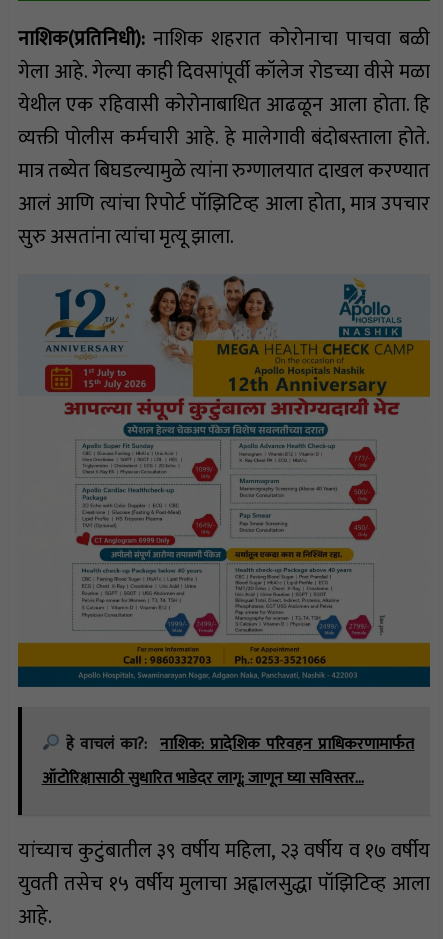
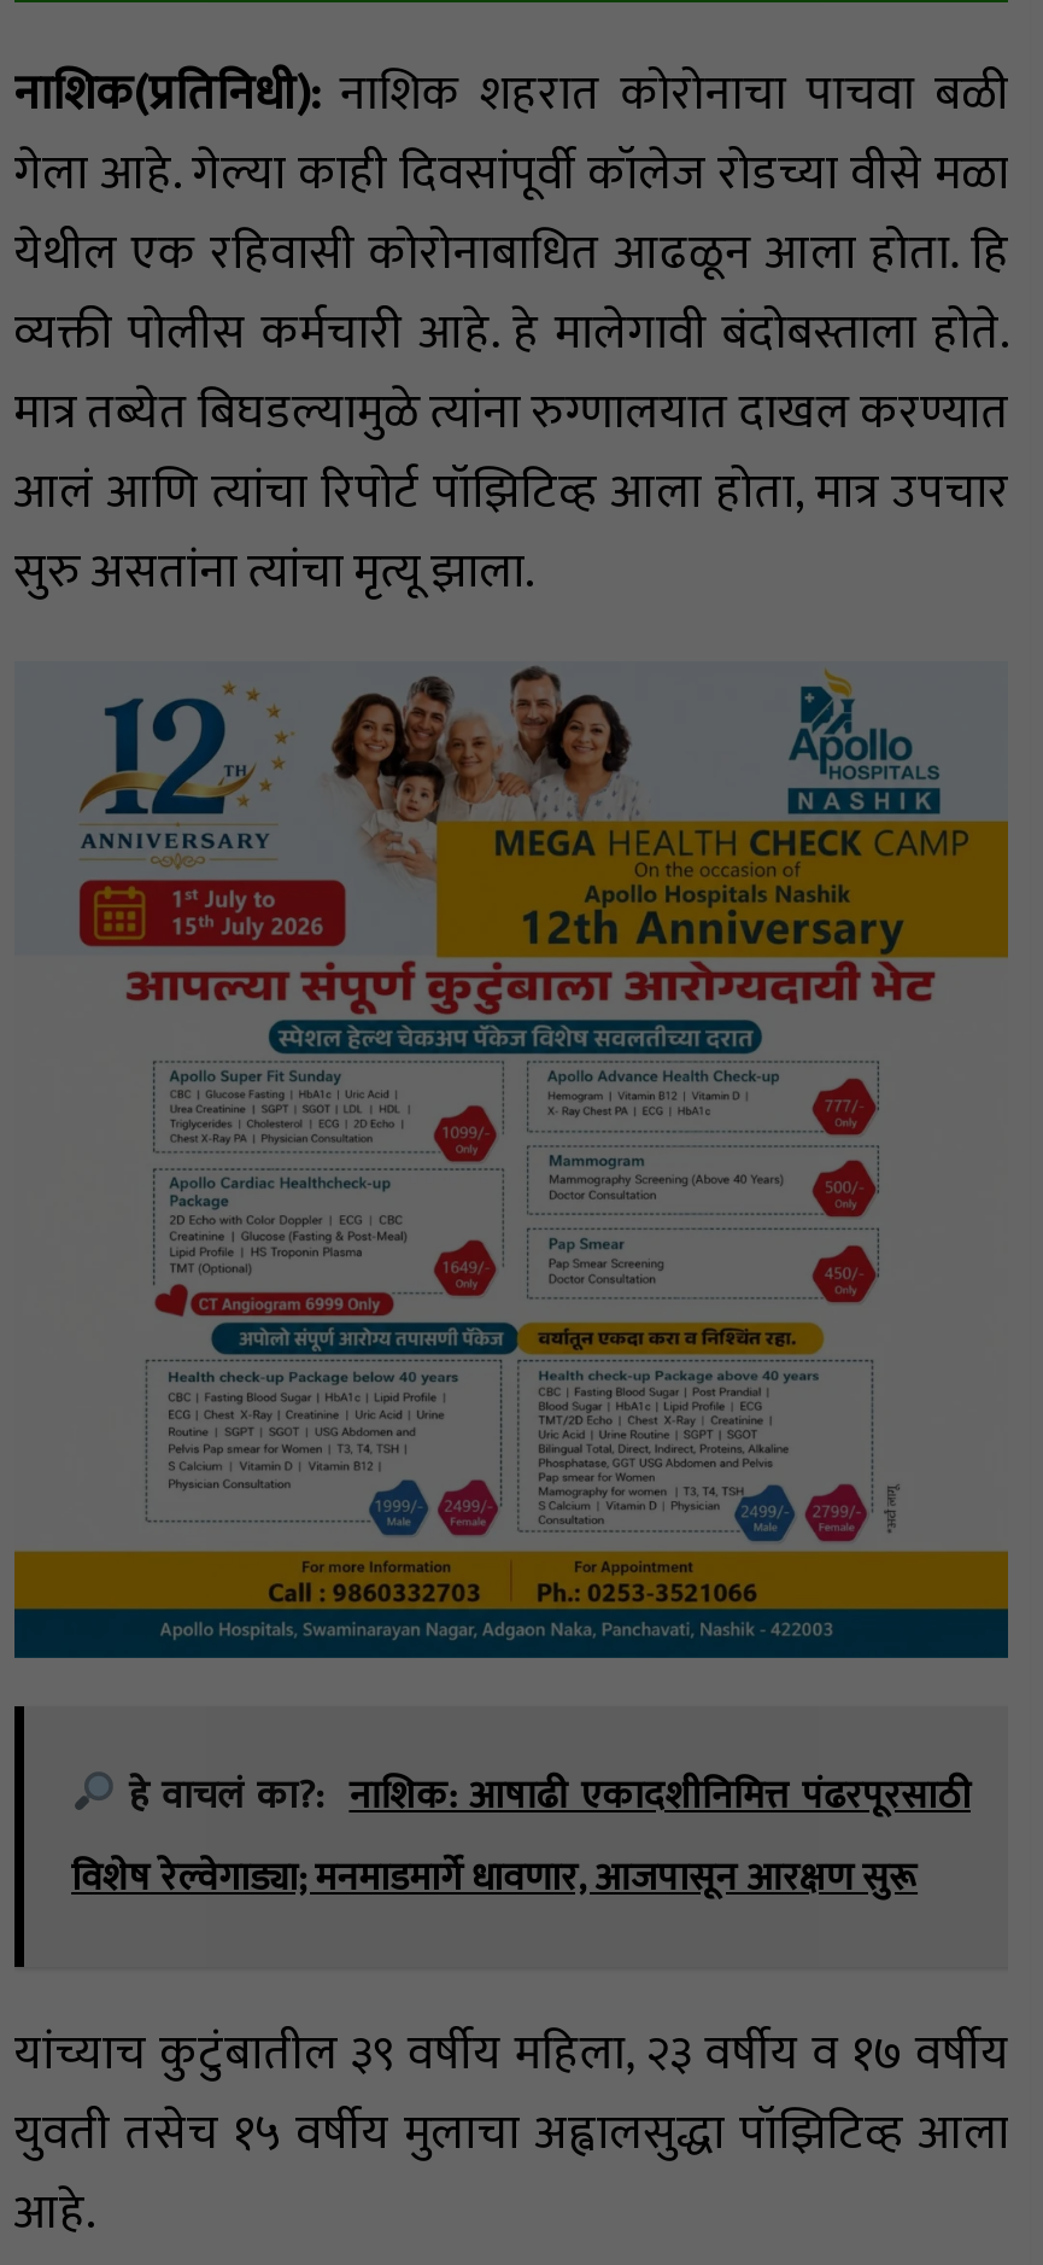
- हे वाचलं का?: नाशिक: प्रादेशिक परिवहन प्राधिकरणामार्फत
- ऑटोरिक्षासाठी सुधारित भाडेदर लागू; जाणून घ्या सविस्तर…
+ हे वाचलं का?: नाशिक: आषाढी एकादशीनिमित्त पंढरपूरसाठी
+ विशेष रेल्वेगाड्या; मनमाडमार्गे धावणार, आजपासून आरक्षण सुरू
